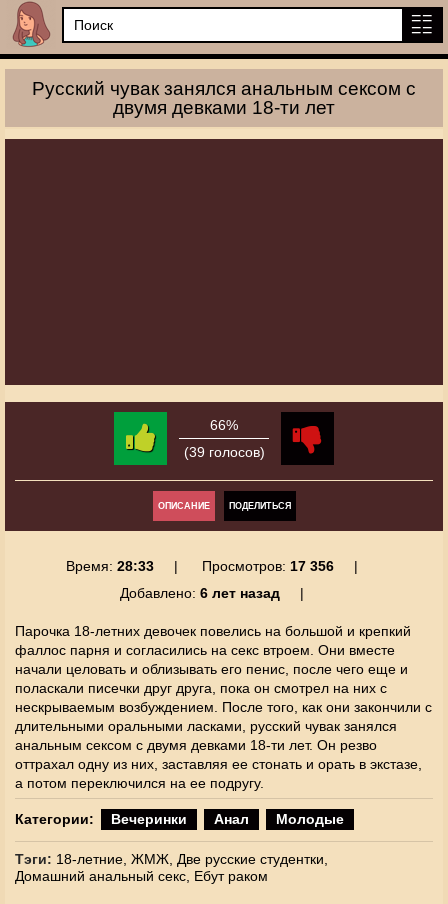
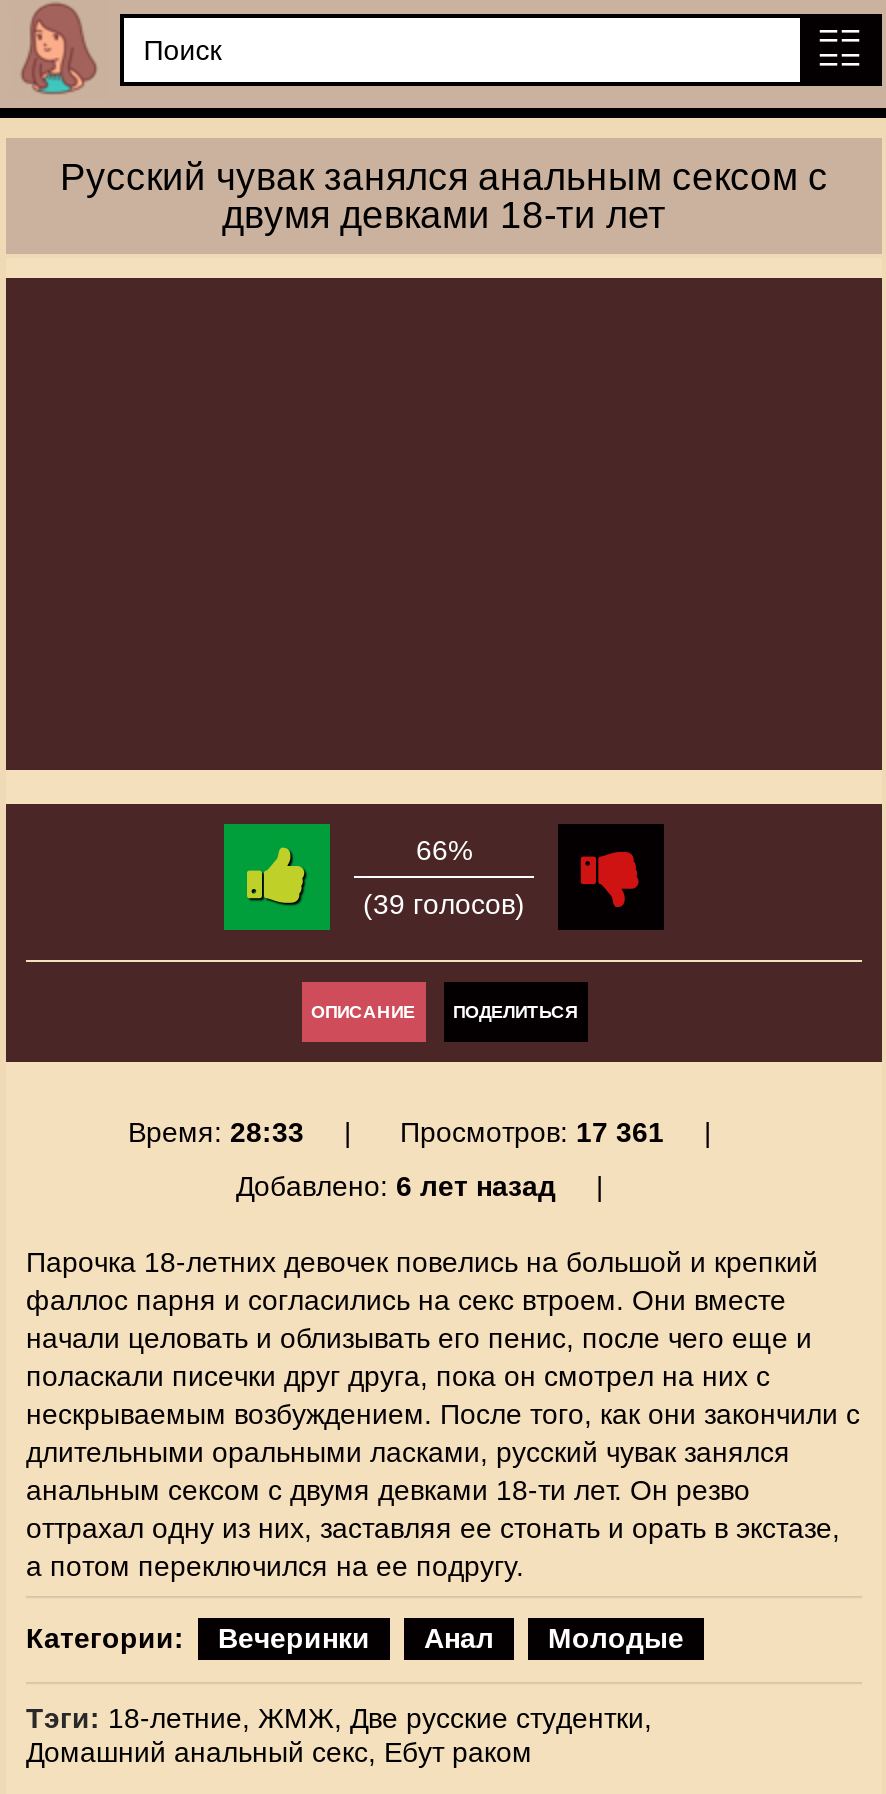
- Просмотров: 17 356
+ Просмотров: 17 361
